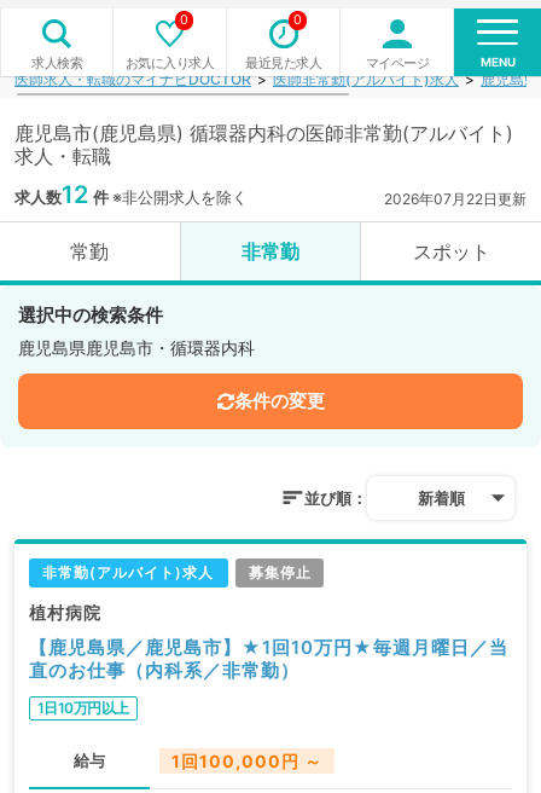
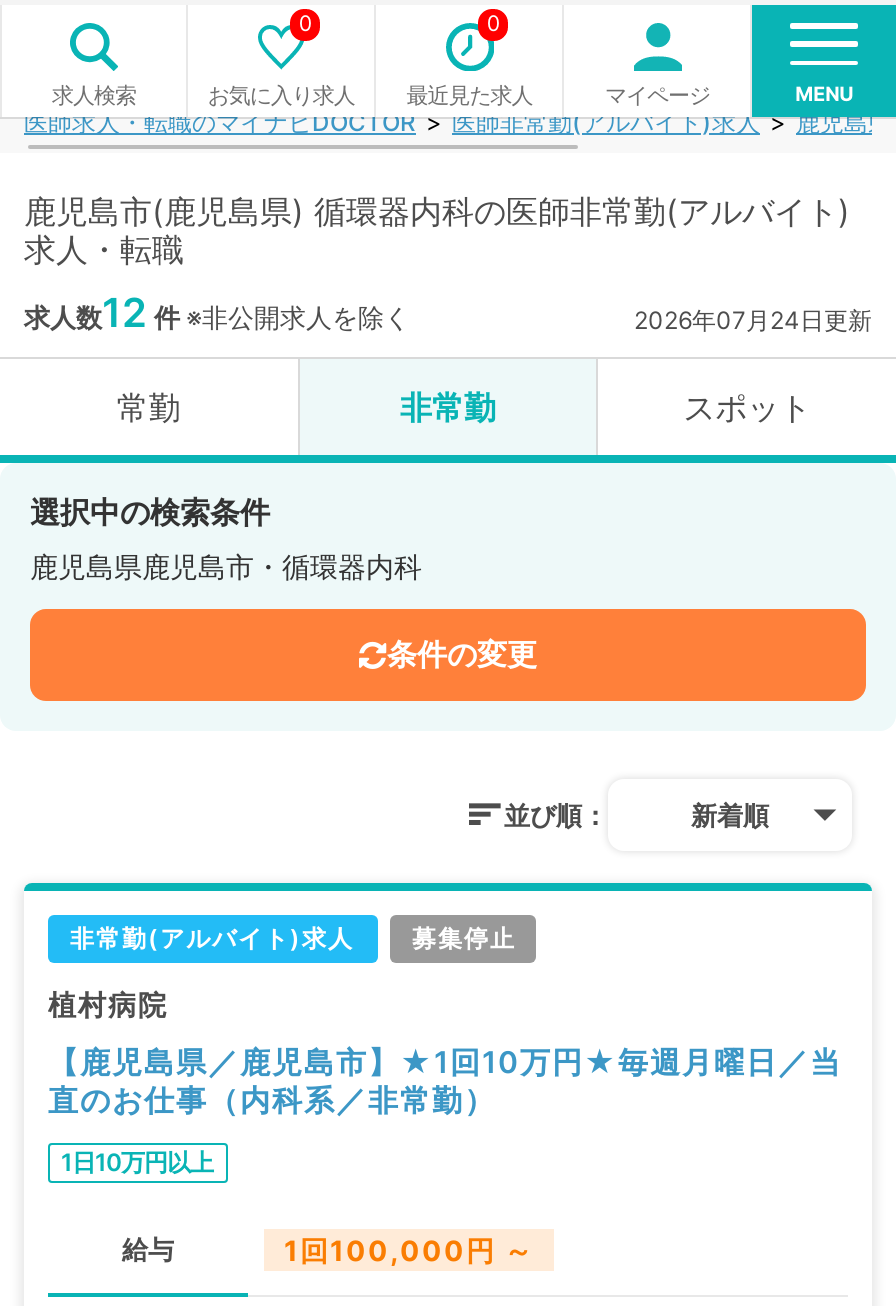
- 2026年07月22日更新
+ 2026年07月24日更新
